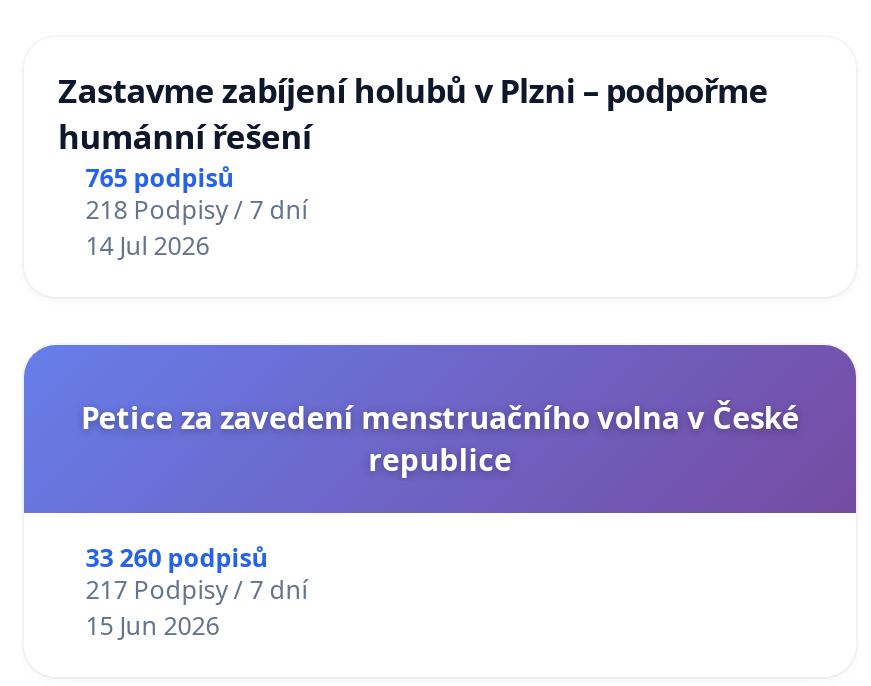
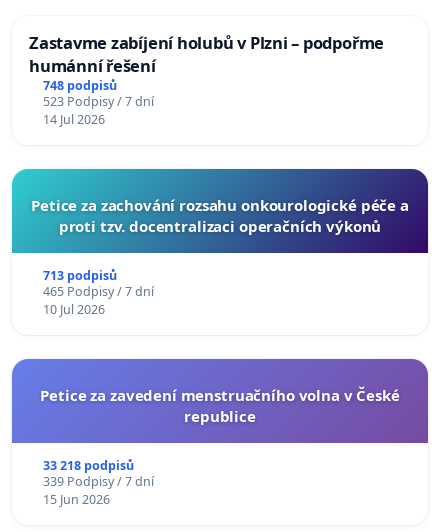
- 765 podpisů
+ 748 podpisů

- 218 Podpisy / 7 dní
+ 523 Podpisy / 7 dní

+ [image]
+ Petice za zachování rozsahu onkourologické péče a
+ proti tzv. docentralizaci operačních výkonů
+ 713 podpisů
+ 465 Podpisy / 7 dní
+ 10 Jul 2026

- 33 260 podpisů
+ 33 218 podpisů

- 217 Podpisy / 7 dní
+ 339 Podpisy / 7 dní
